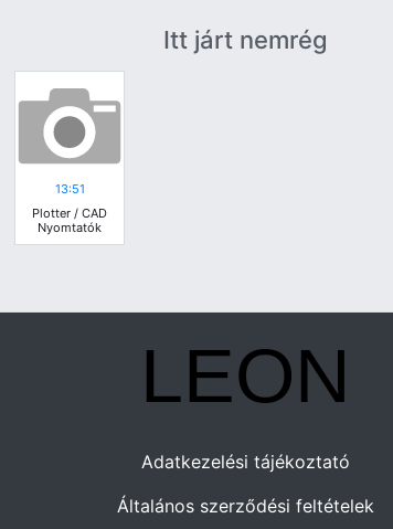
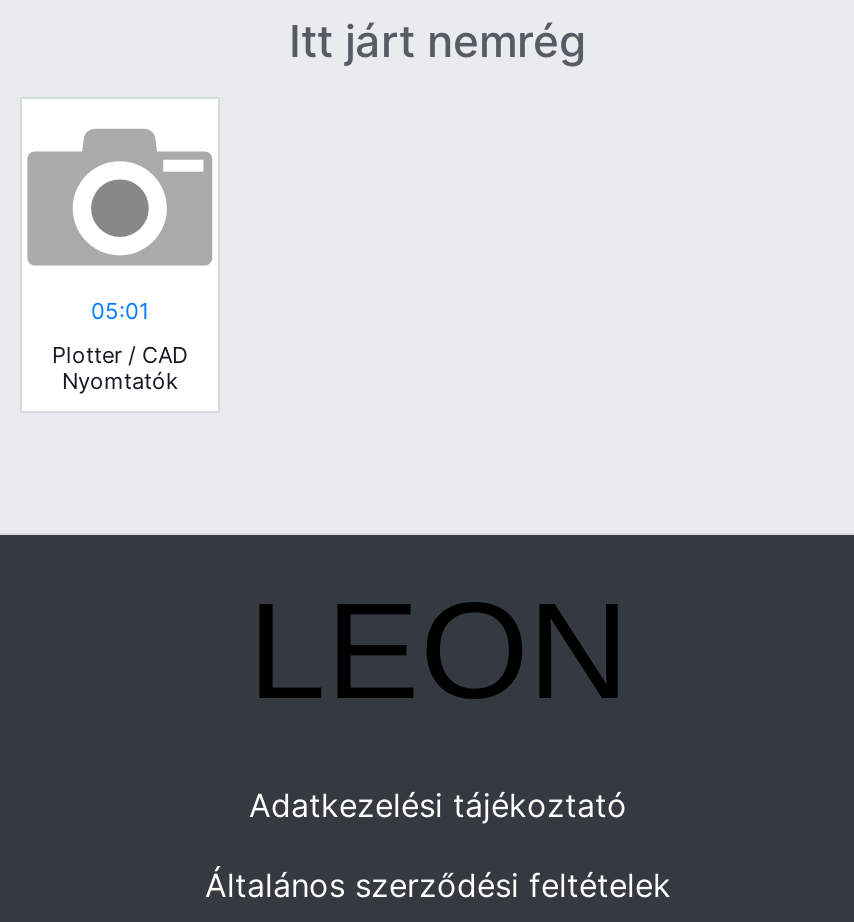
- 13:51
+ 05:01
